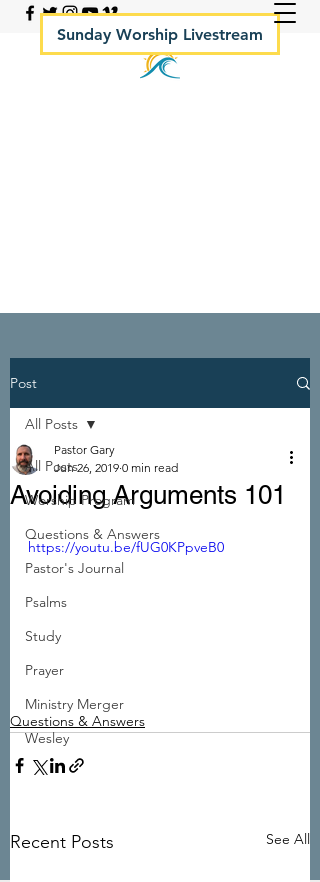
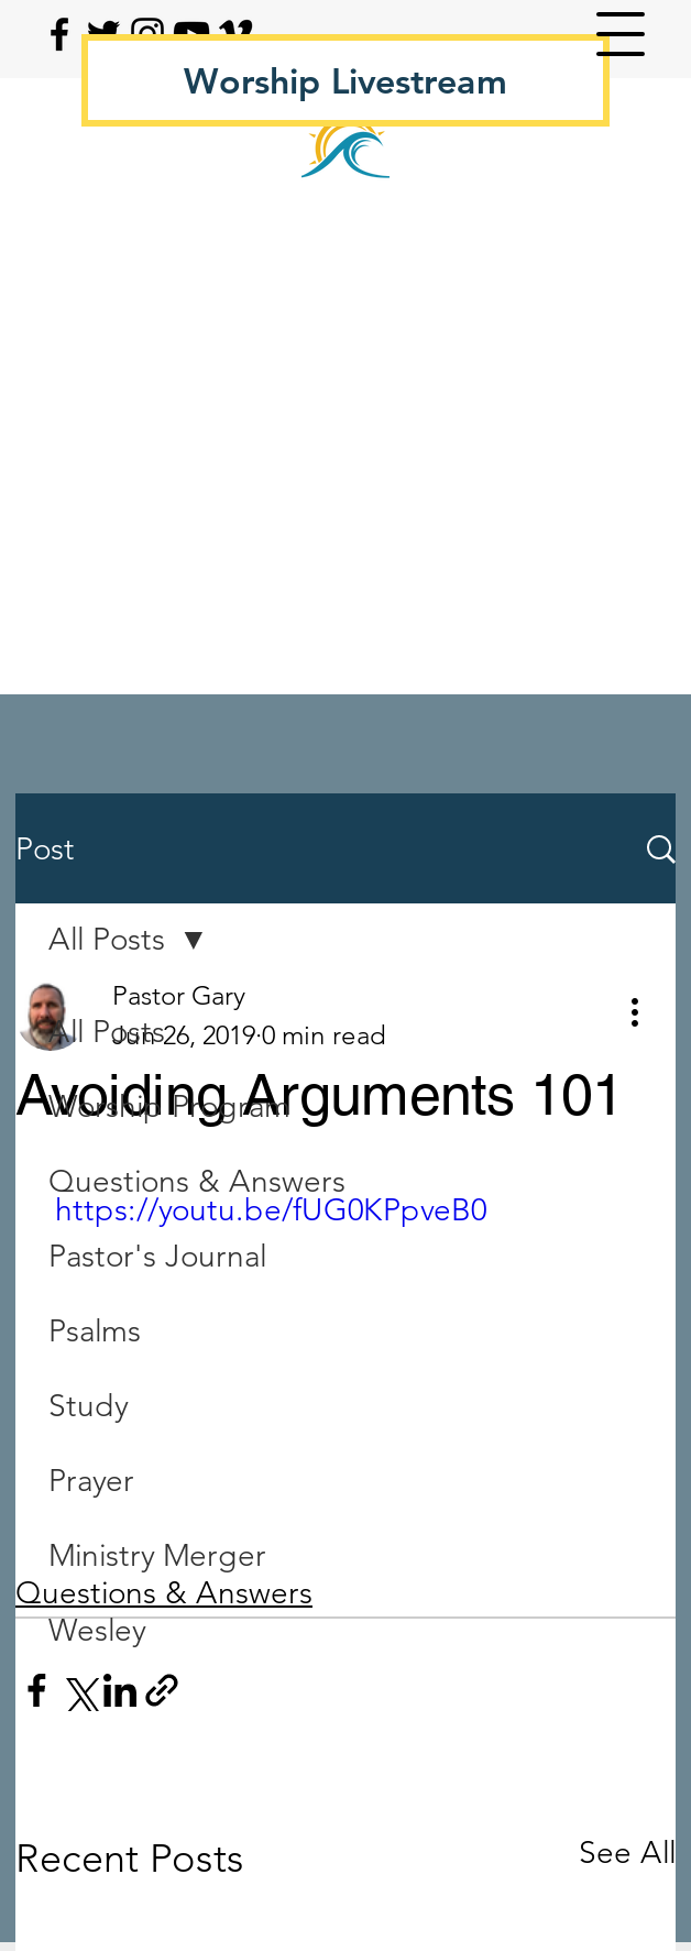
- Sunday Worship Livestream
+ Worship Livestream
